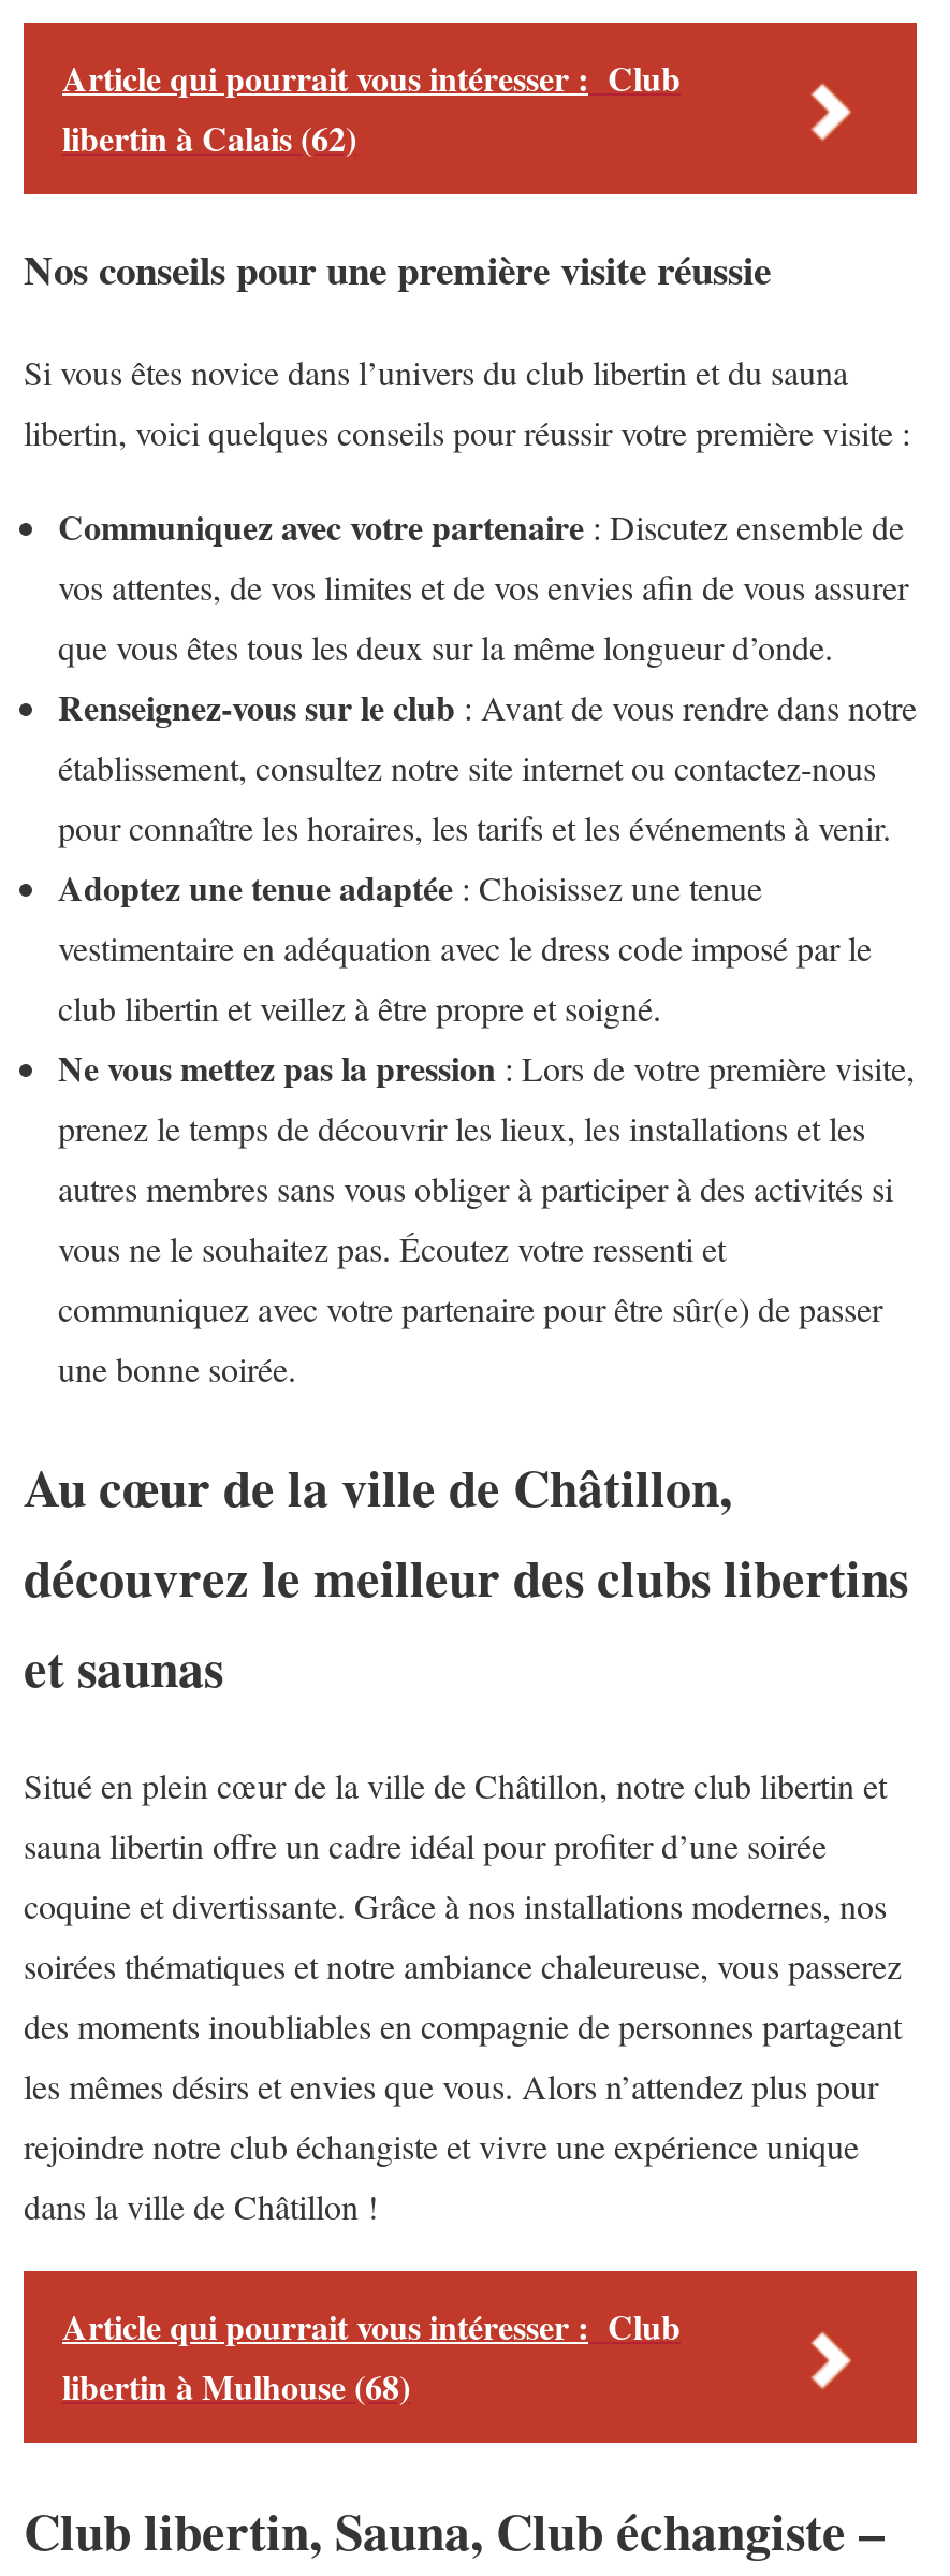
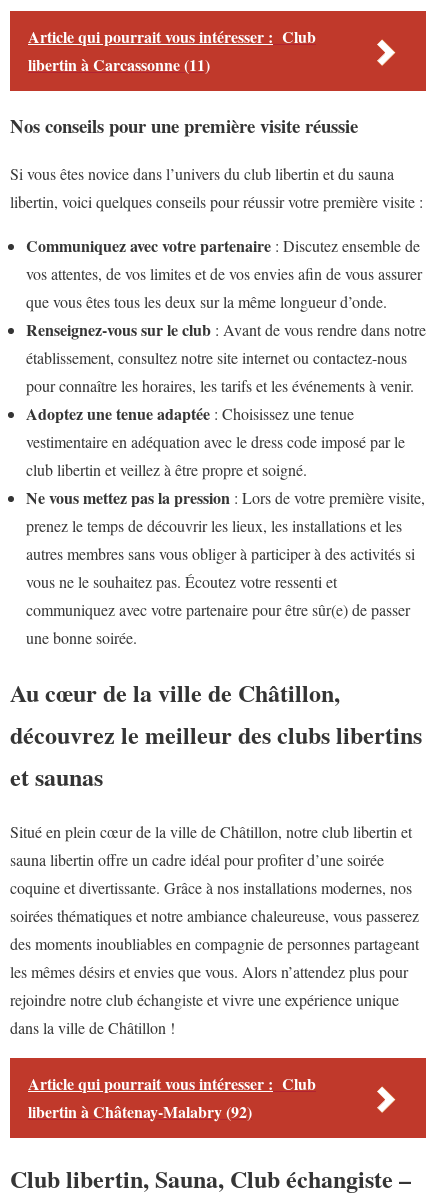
- libertin à Calais (62)
+ libertin à Carcassonne (11)

- libertin à Mulhouse (68)
+ libertin à Châtenay-Malabry (92)
